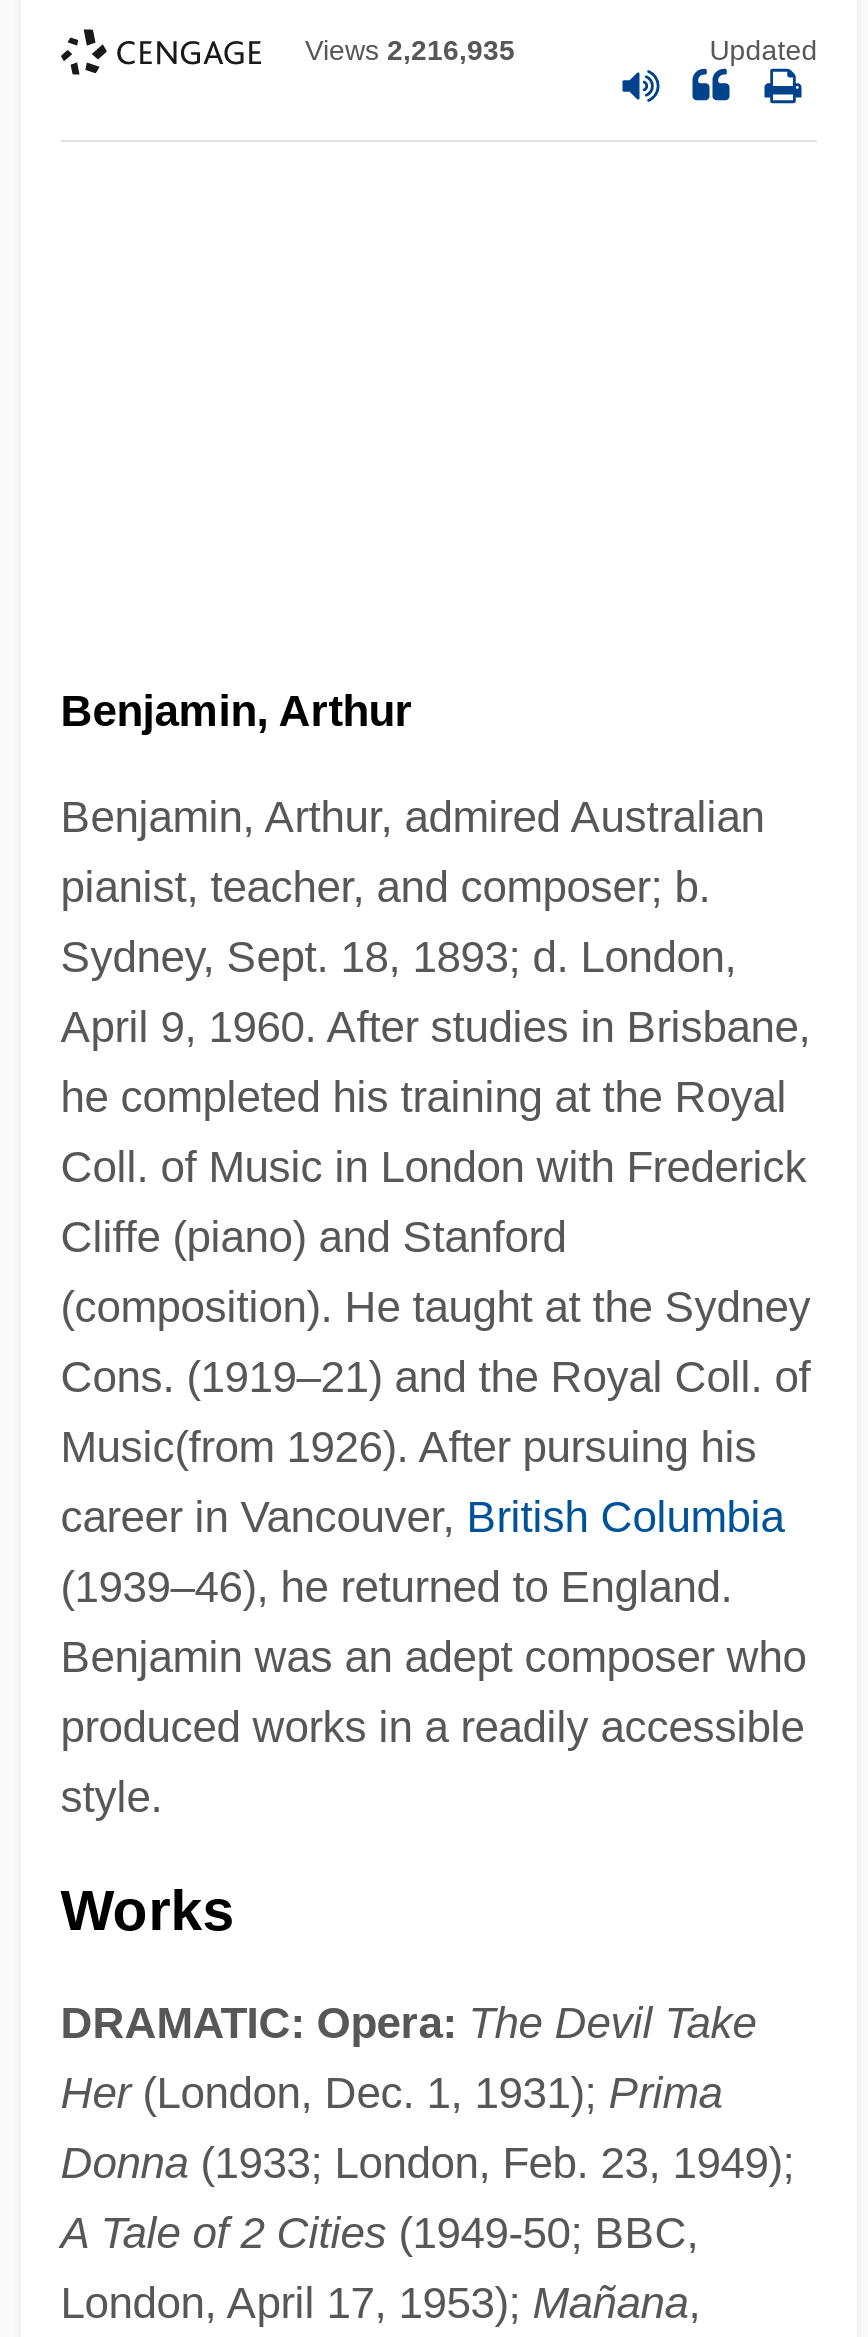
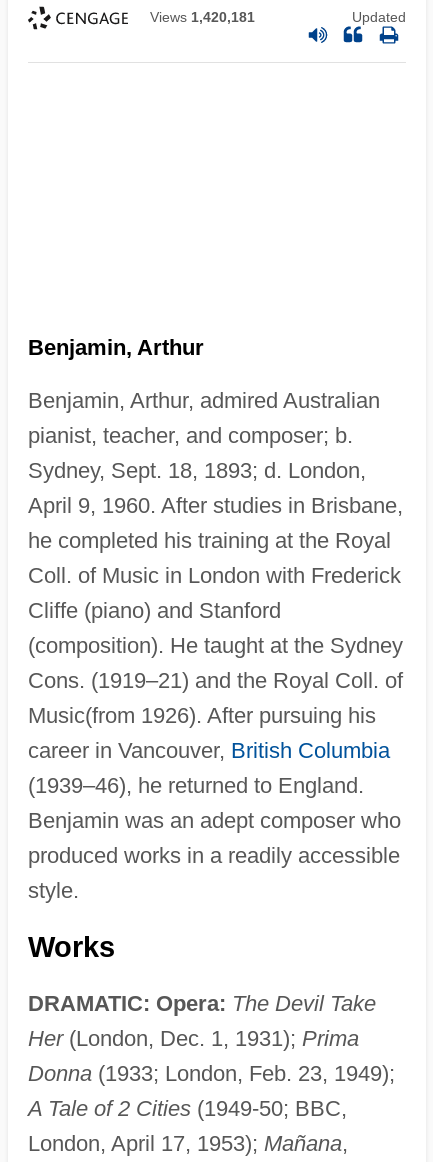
- Views 2,216,935
+ Views 1,420,181
